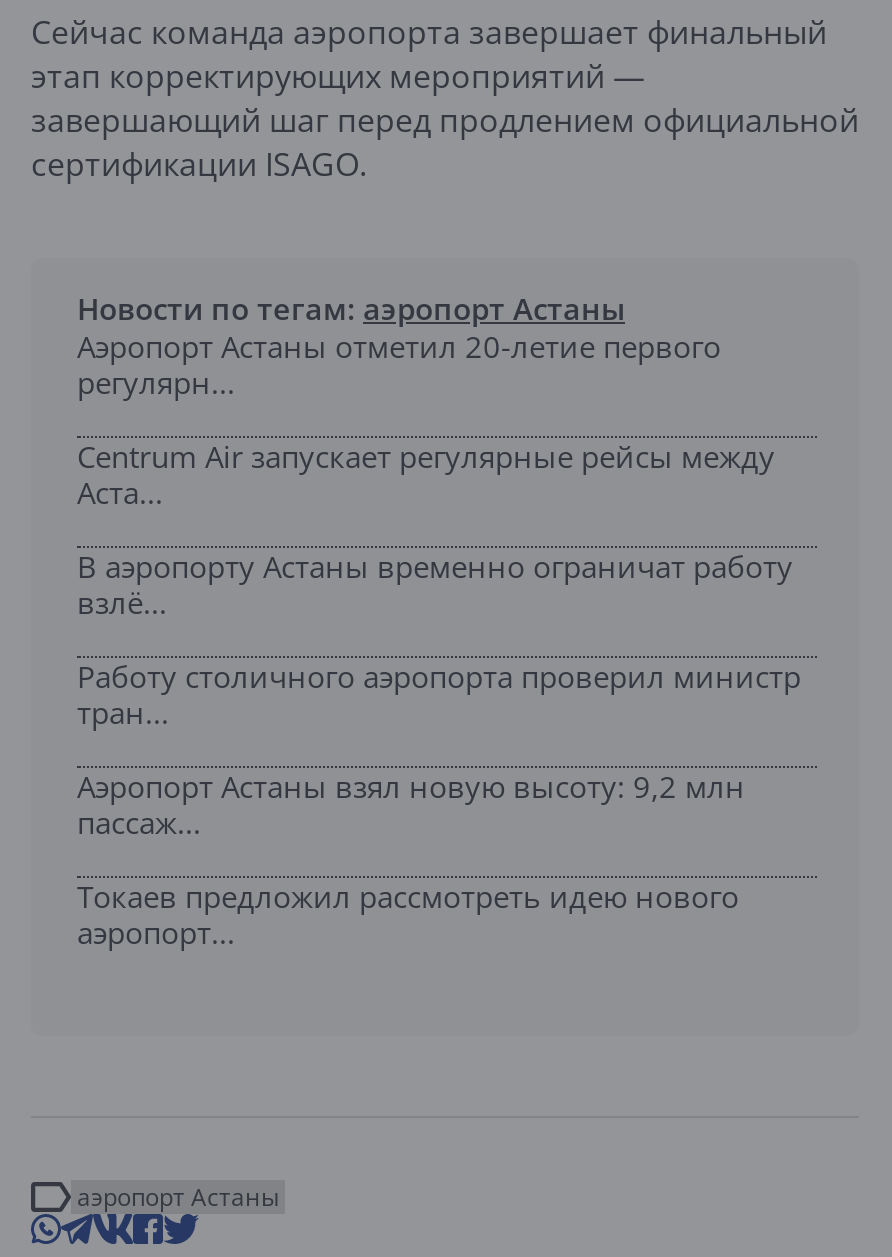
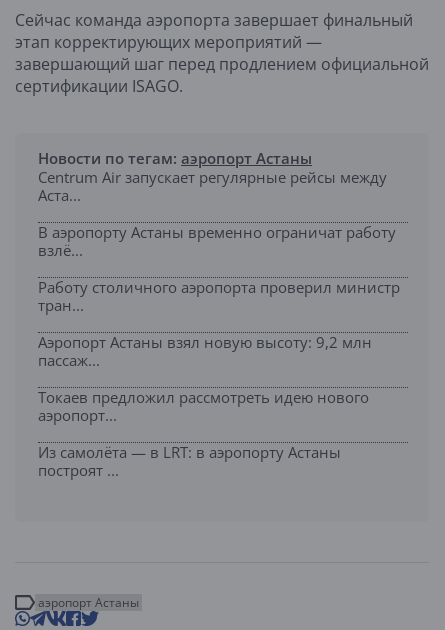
- Аэропорт Астаны отметил 20-летие первого
- регулярн...

moved up: Centrum Air запускает регулярные рейсы между | Аста... | В аэропорту Астаны временно ограничат работу | ... | Токаев предложил рассмотреть идею нового | аэропорт...

+ Из самолёта — в LRT: в аэропорту Астаны
+ построят ...
